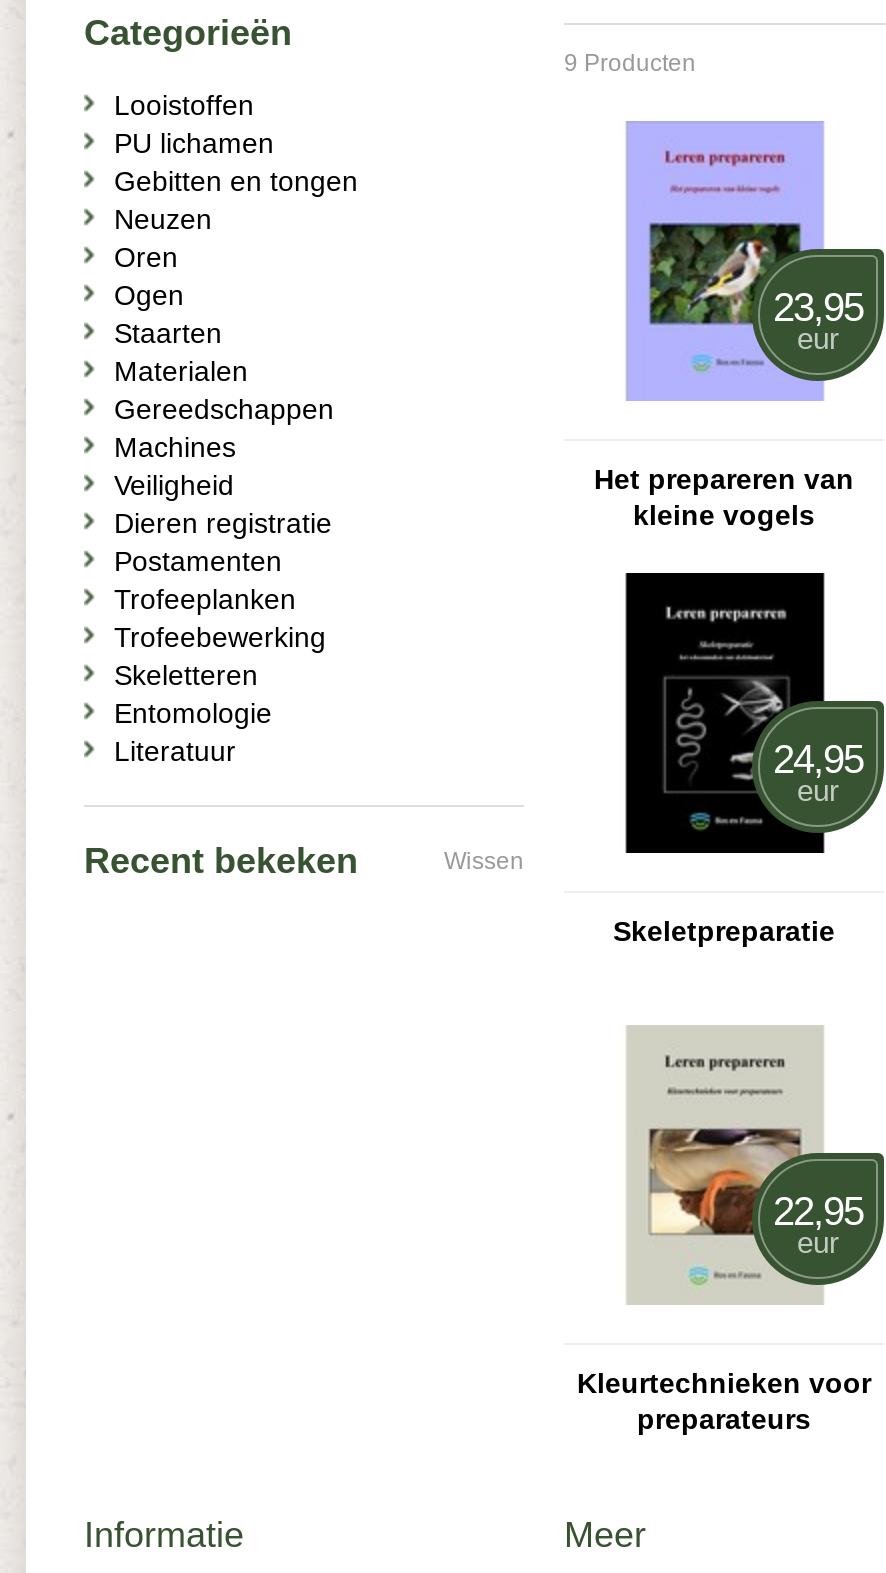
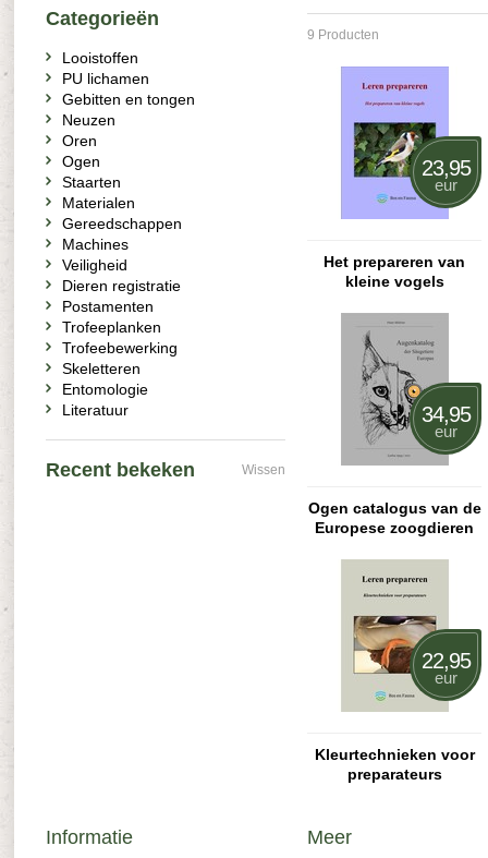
- [image]
- 24,95
+ [image]
+ 34,95

- Skeletpreparatie
+ Ogen catalogus van de
+ Europese zoogdieren
